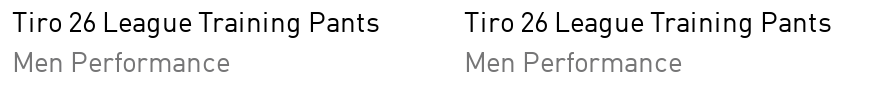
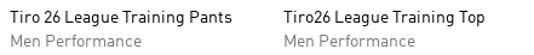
- Tiro 26 League Training Pants
+ Tiro26 League Training Top
